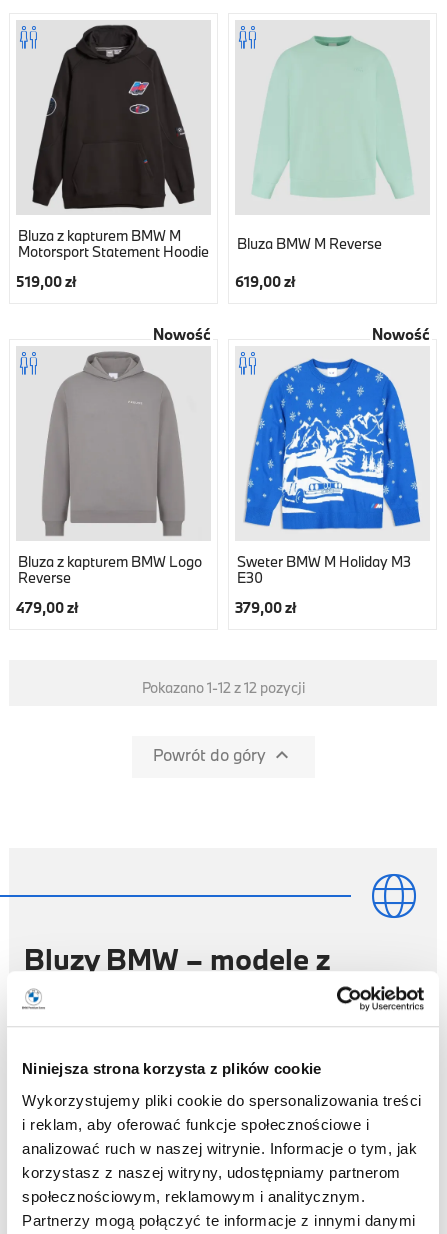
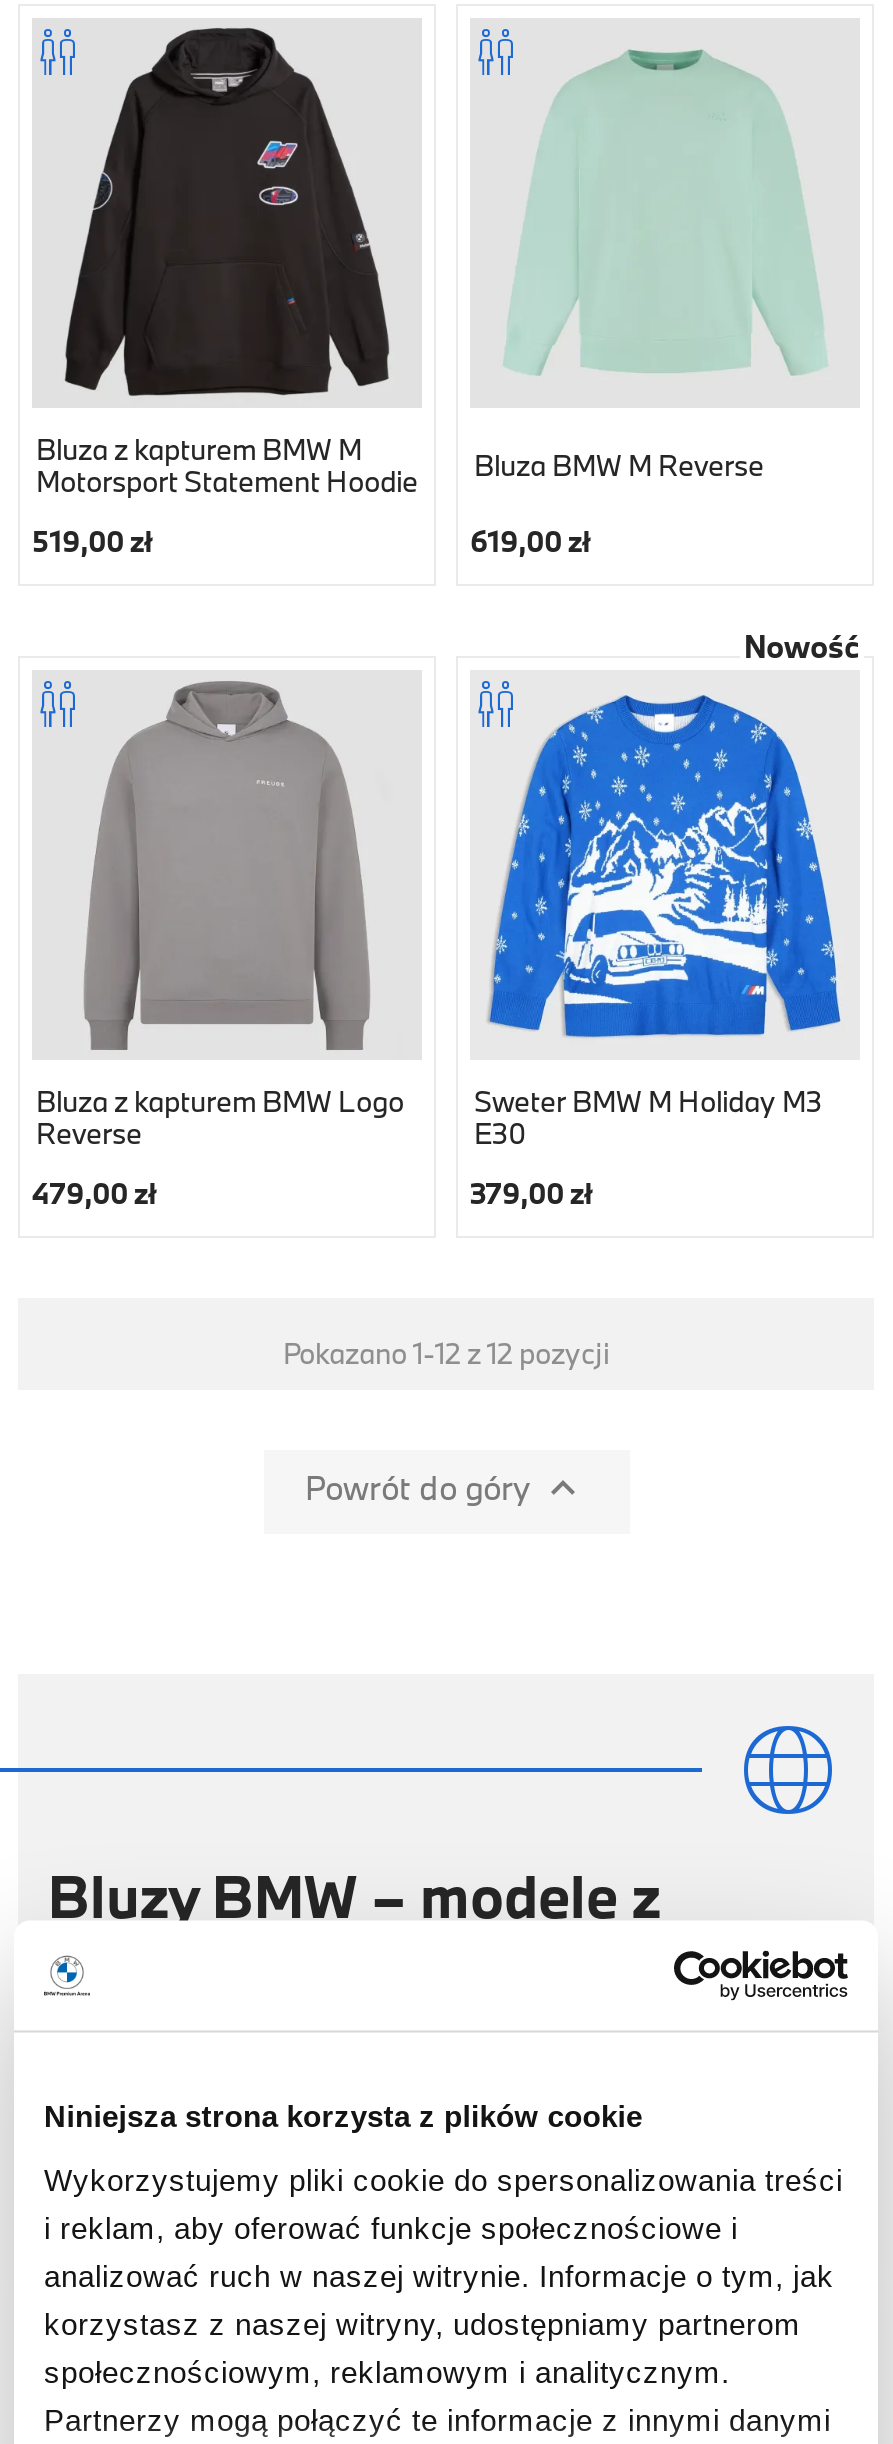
- Nowość
